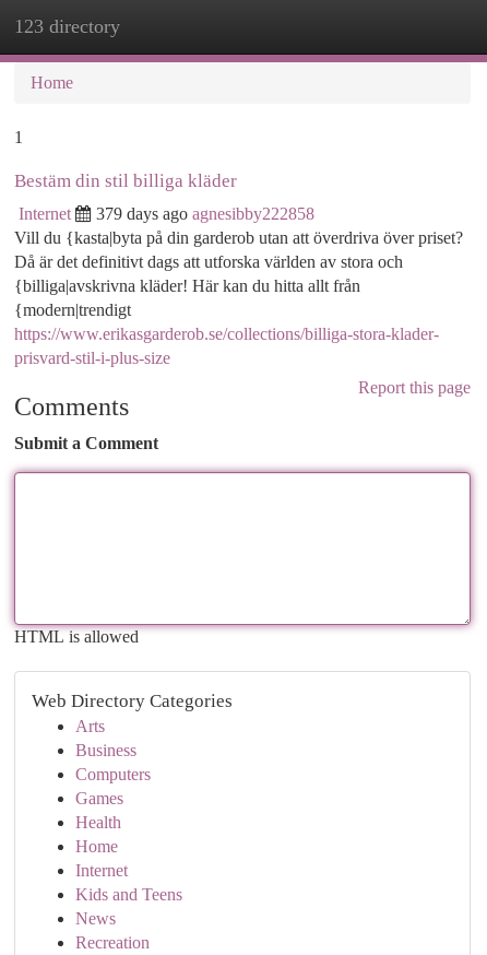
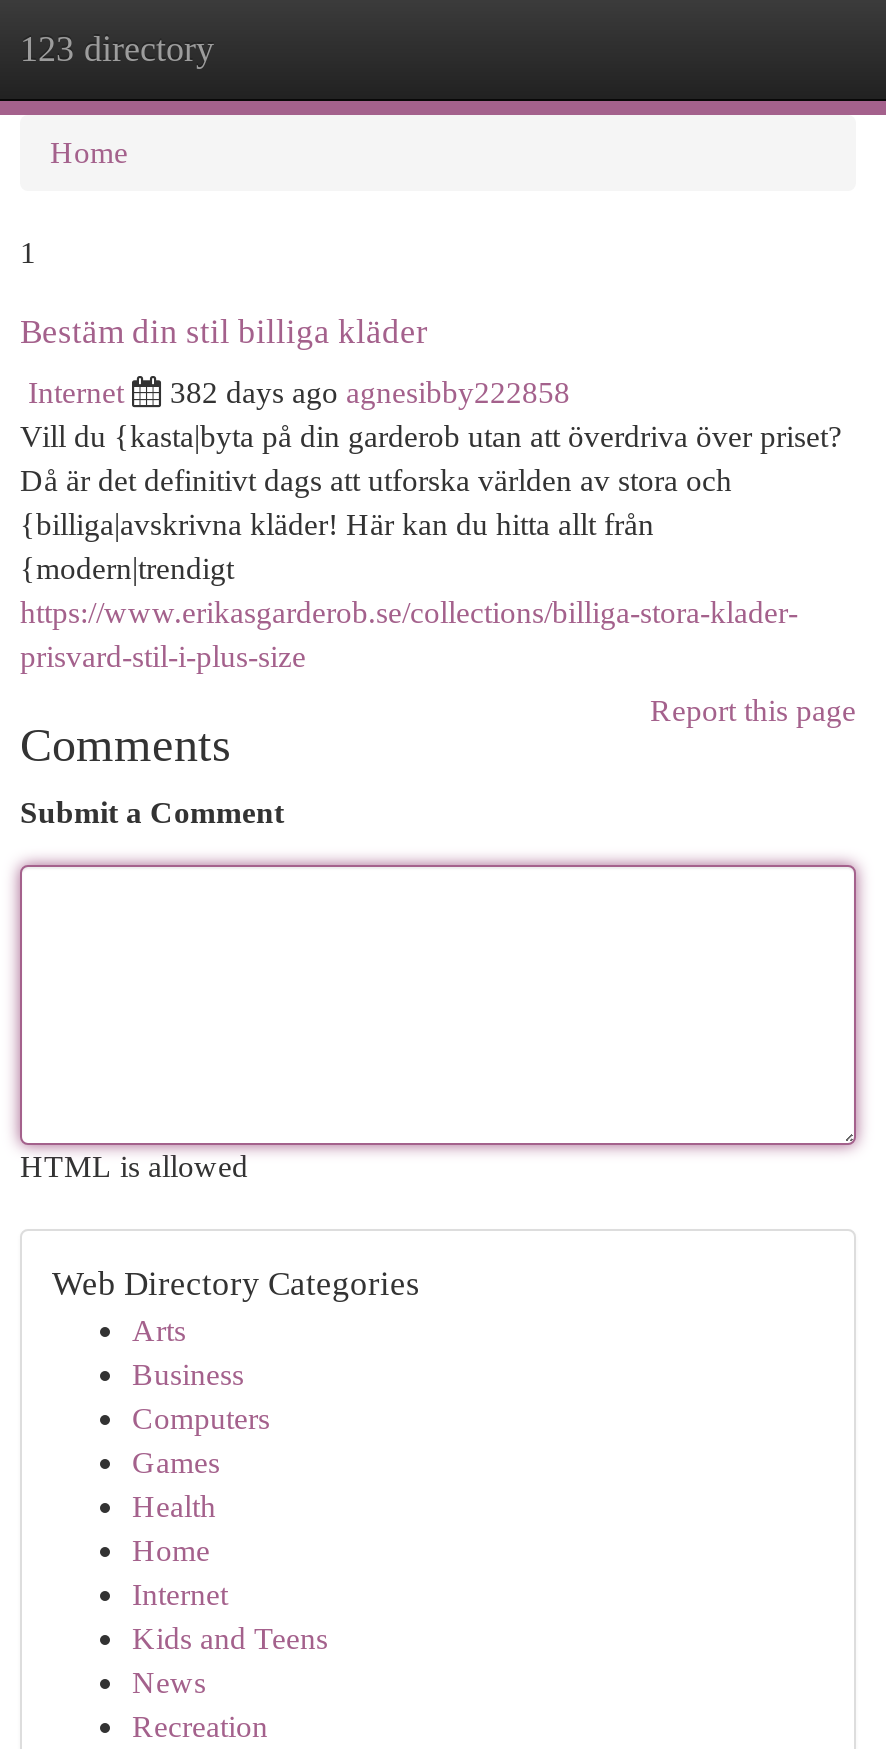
- 379 days ago agnesibby222858
+ 382 days ago agnesibby222858
